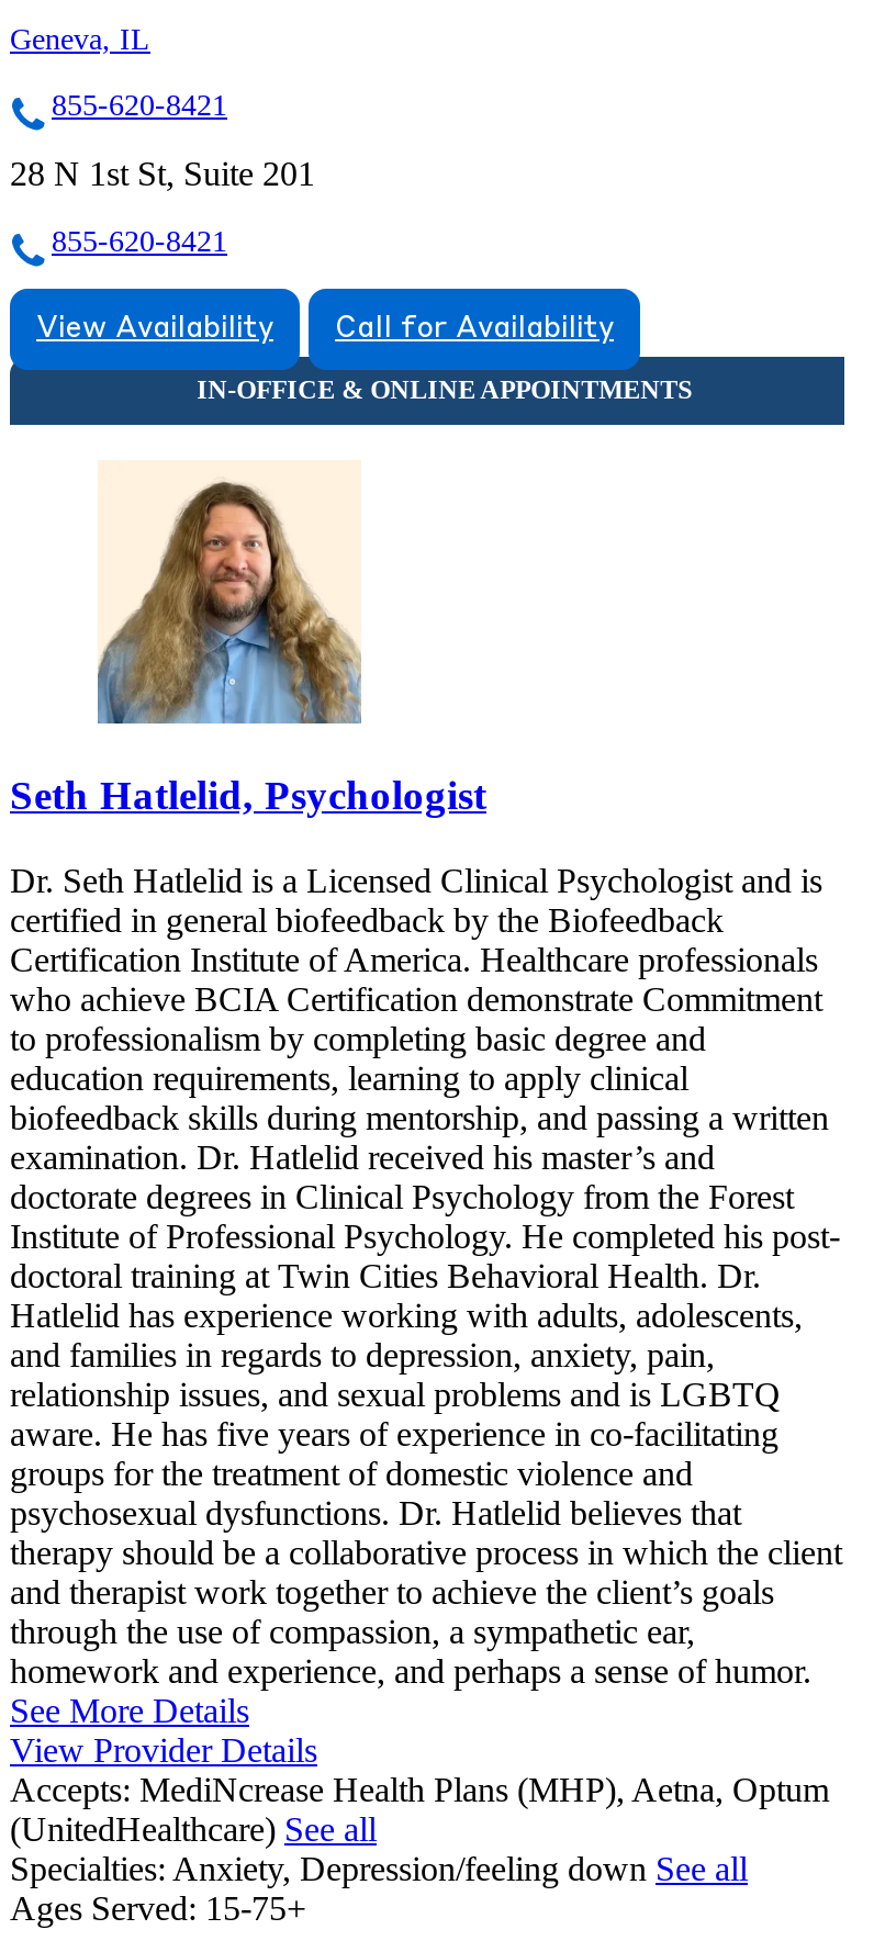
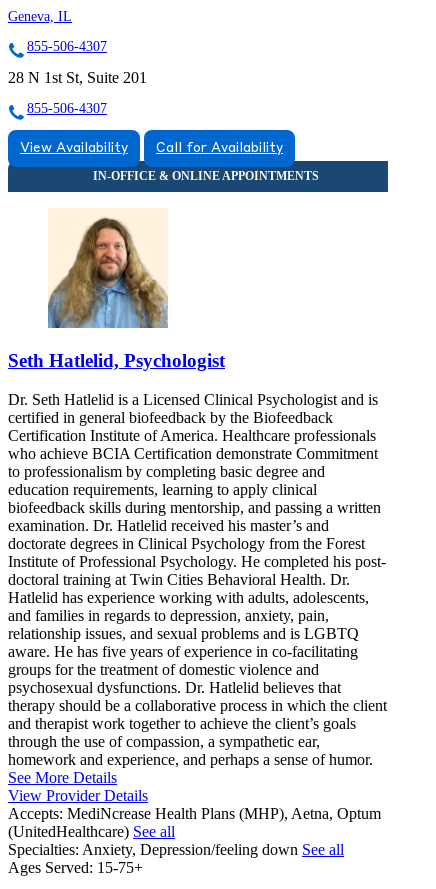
- 855-620-8421
+ 855-506-4307

- 855-620-8421
+ 855-506-4307
